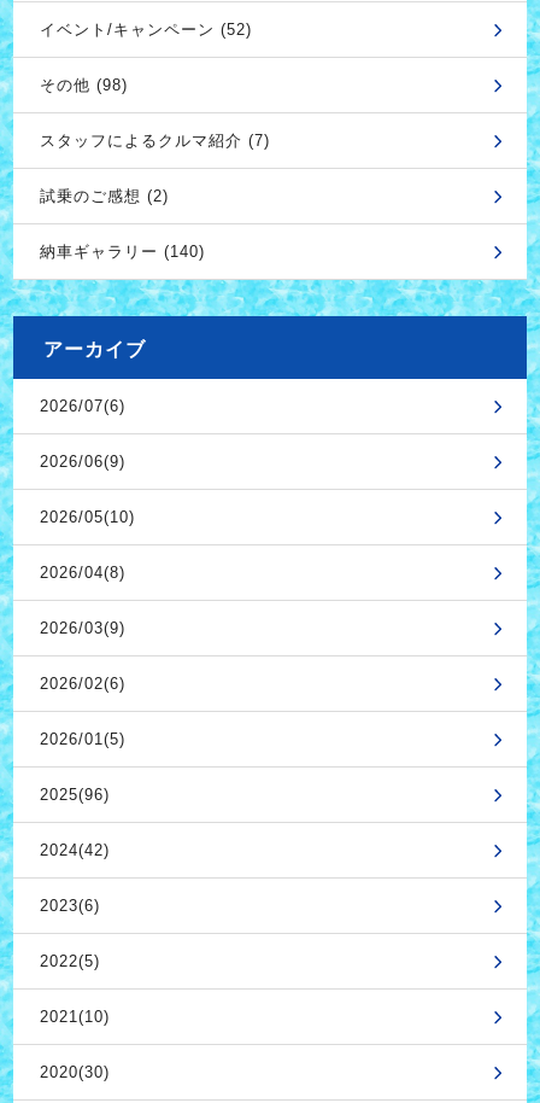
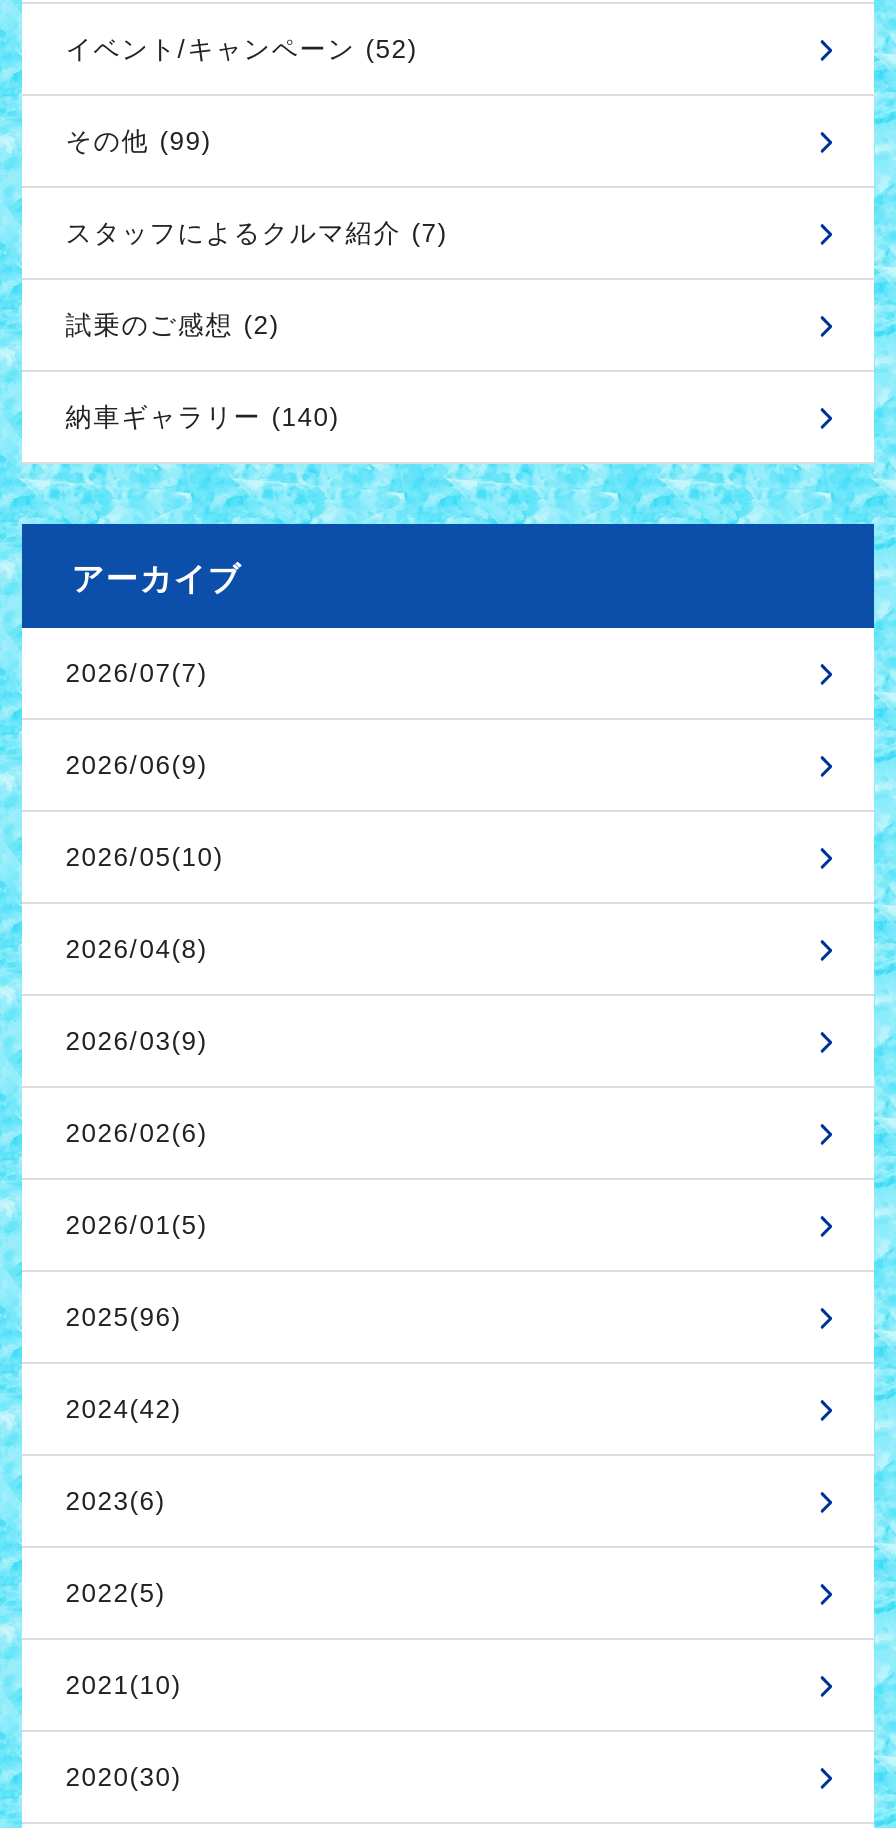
- その他 (98)
+ その他 (99)

- 2026/07(6)
+ 2026/07(7)
